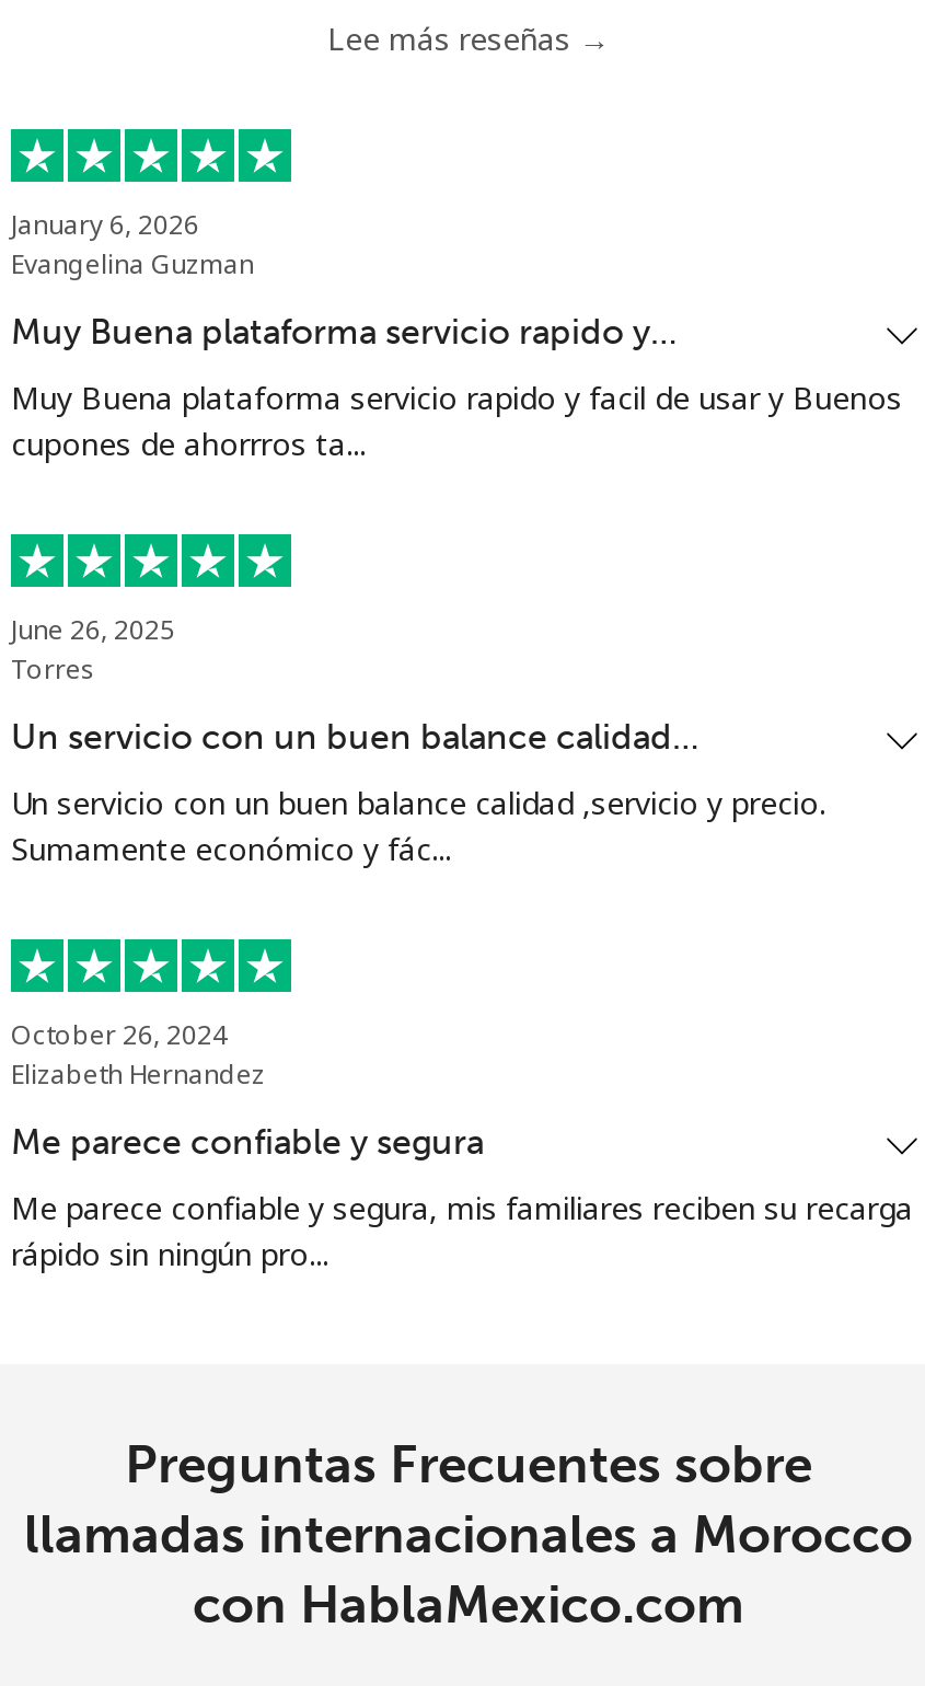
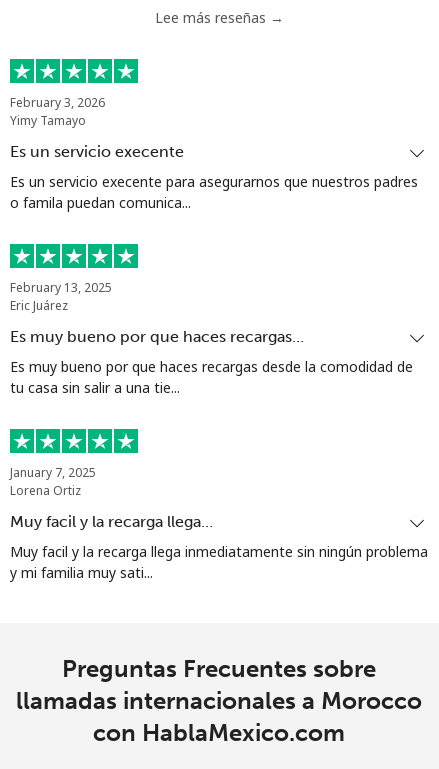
- January 6, 2026
- Evangelina Guzman
+ February 3, 2026
+ Yimy Tamayo

- Muy Buena plataforma servicio rapido y…
+ Es un servicio execente

- Muy Buena plataforma servicio rapido y facil de usar y Buenos
- cupones de ahorrros ta...
+ Es un servicio execente para asegurarnos que nuestros padres
+ o famila puedan comunica...

- June 26, 2025
- Torres
+ February 13, 2025
+ Eric Juárez

- Un servicio con un buen balance calidad…
+ Es muy bueno por que haces recargas…

- Un servicio con un buen balance calidad ,servicio y precio.
- Sumamente económico y fác...
+ Es muy bueno por que haces recargas desde la comodidad de
+ tu casa sin salir a una tie...

- October 26, 2024
- Elizabeth Hernandez
+ January 7, 2025
+ Lorena Ortiz

- Me parece confiable y segura
+ Muy facil y la recarga llega…

- Me parece confiable y segura, mis familiares reciben su recarga
- rápido sin ningún pro...
+ Muy facil y la recarga llega inmediatamente sin ningún problema
+ y mi familia muy sati...
